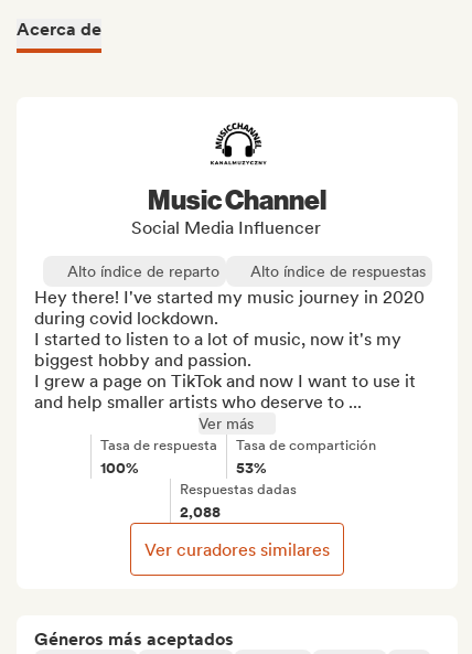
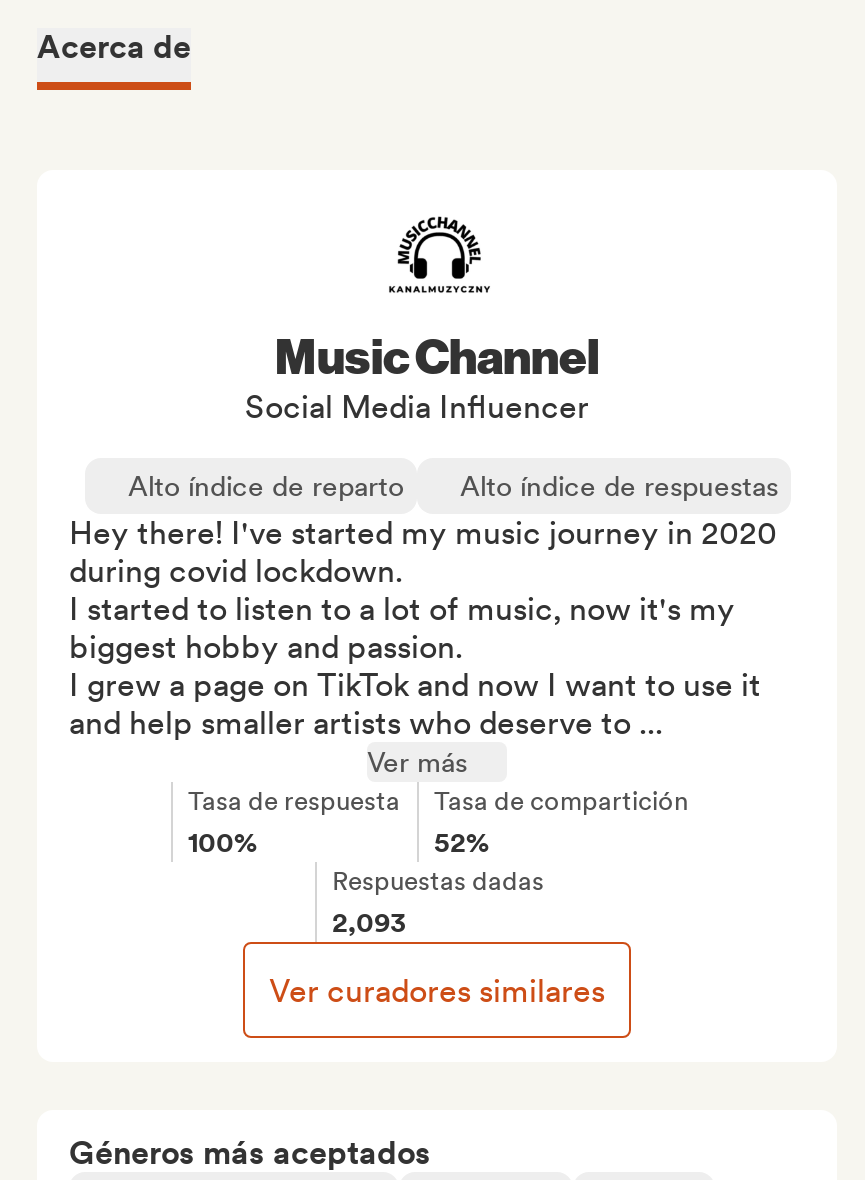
- 53%
+ 52%

- 2,088
+ 2,093
